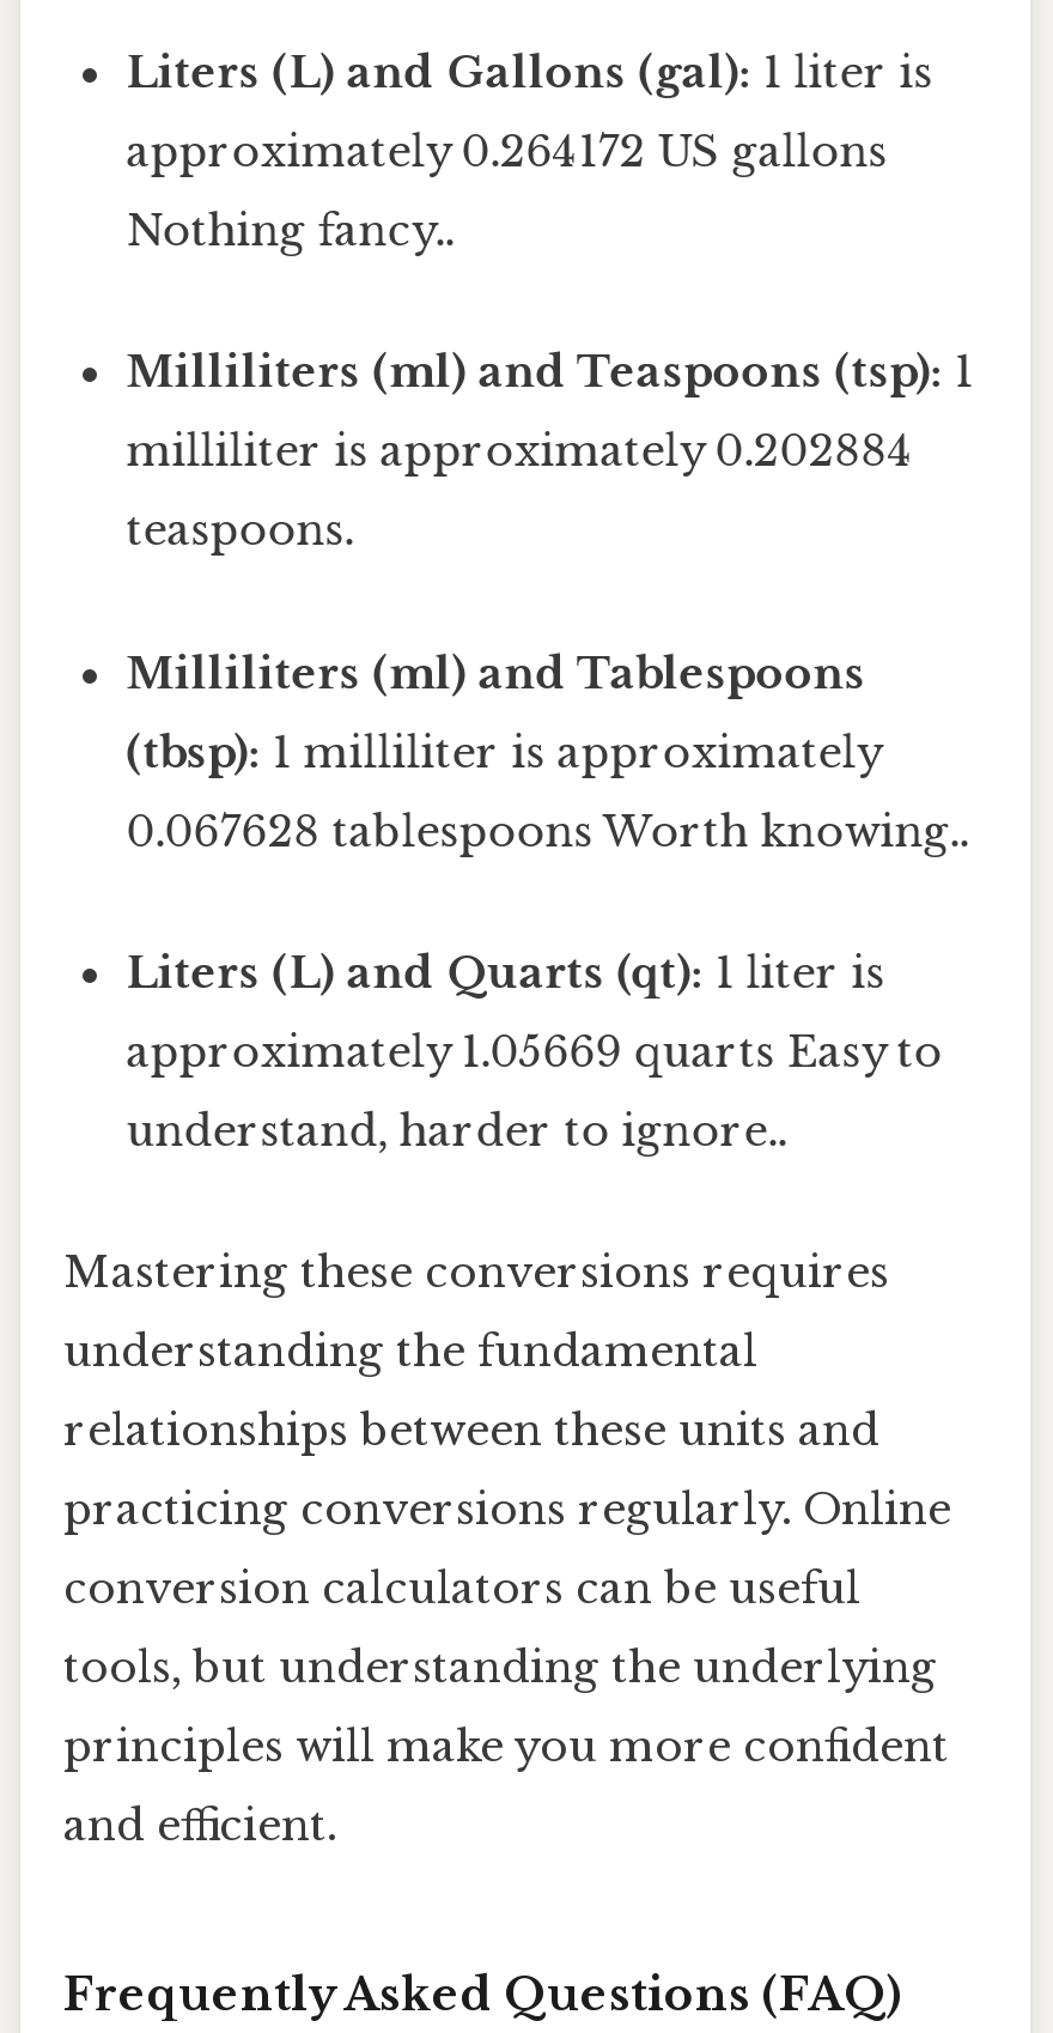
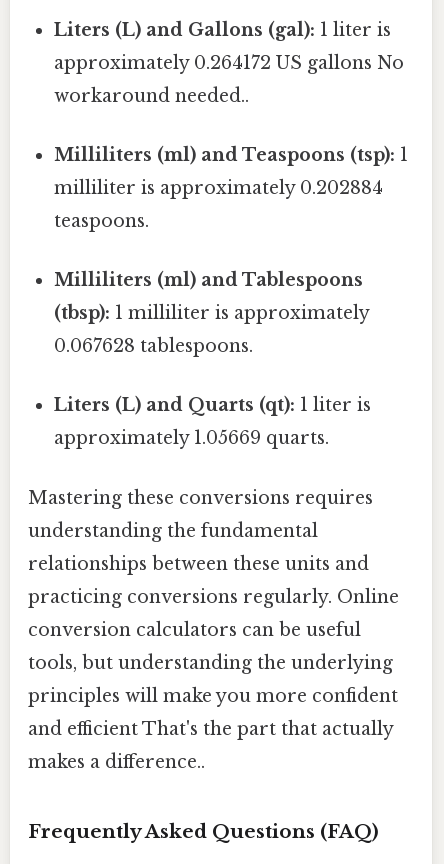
- approximately 0.264172 US gallons
+ approximately 0.264172 US gallons No

- Nothing fancy..
+ workaround needed..

- 0.067628 tablespoons Worth knowing..
+ 0.067628 tablespoons.

- approximately 1.05669 quarts Easy to
- understand, harder to ignore..
+ approximately 1.05669 quarts.

moved up: Mastering these conversions requires | understanding the fundamental | relationships between these units and | practicing conversions regularly. Online | conversion calculators can be useful | tools, but understanding the underlying | principles will make you more confident

- and efficient.
+ and efficient That's the part that actually
+ makes a difference..
